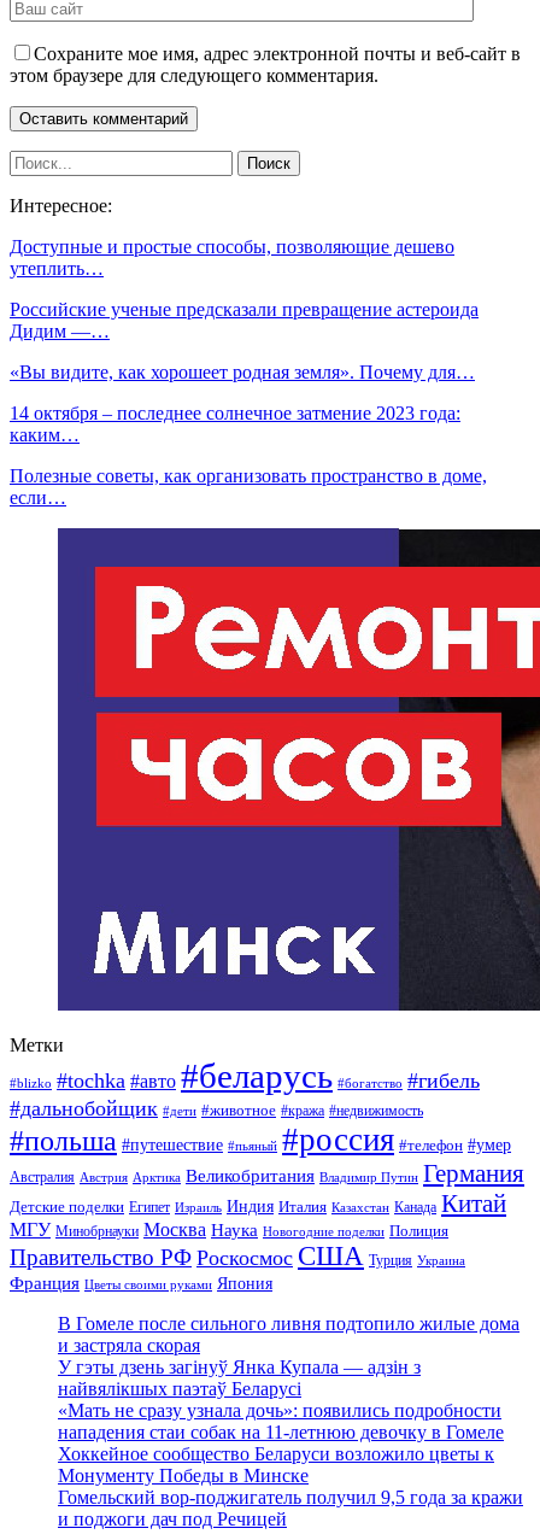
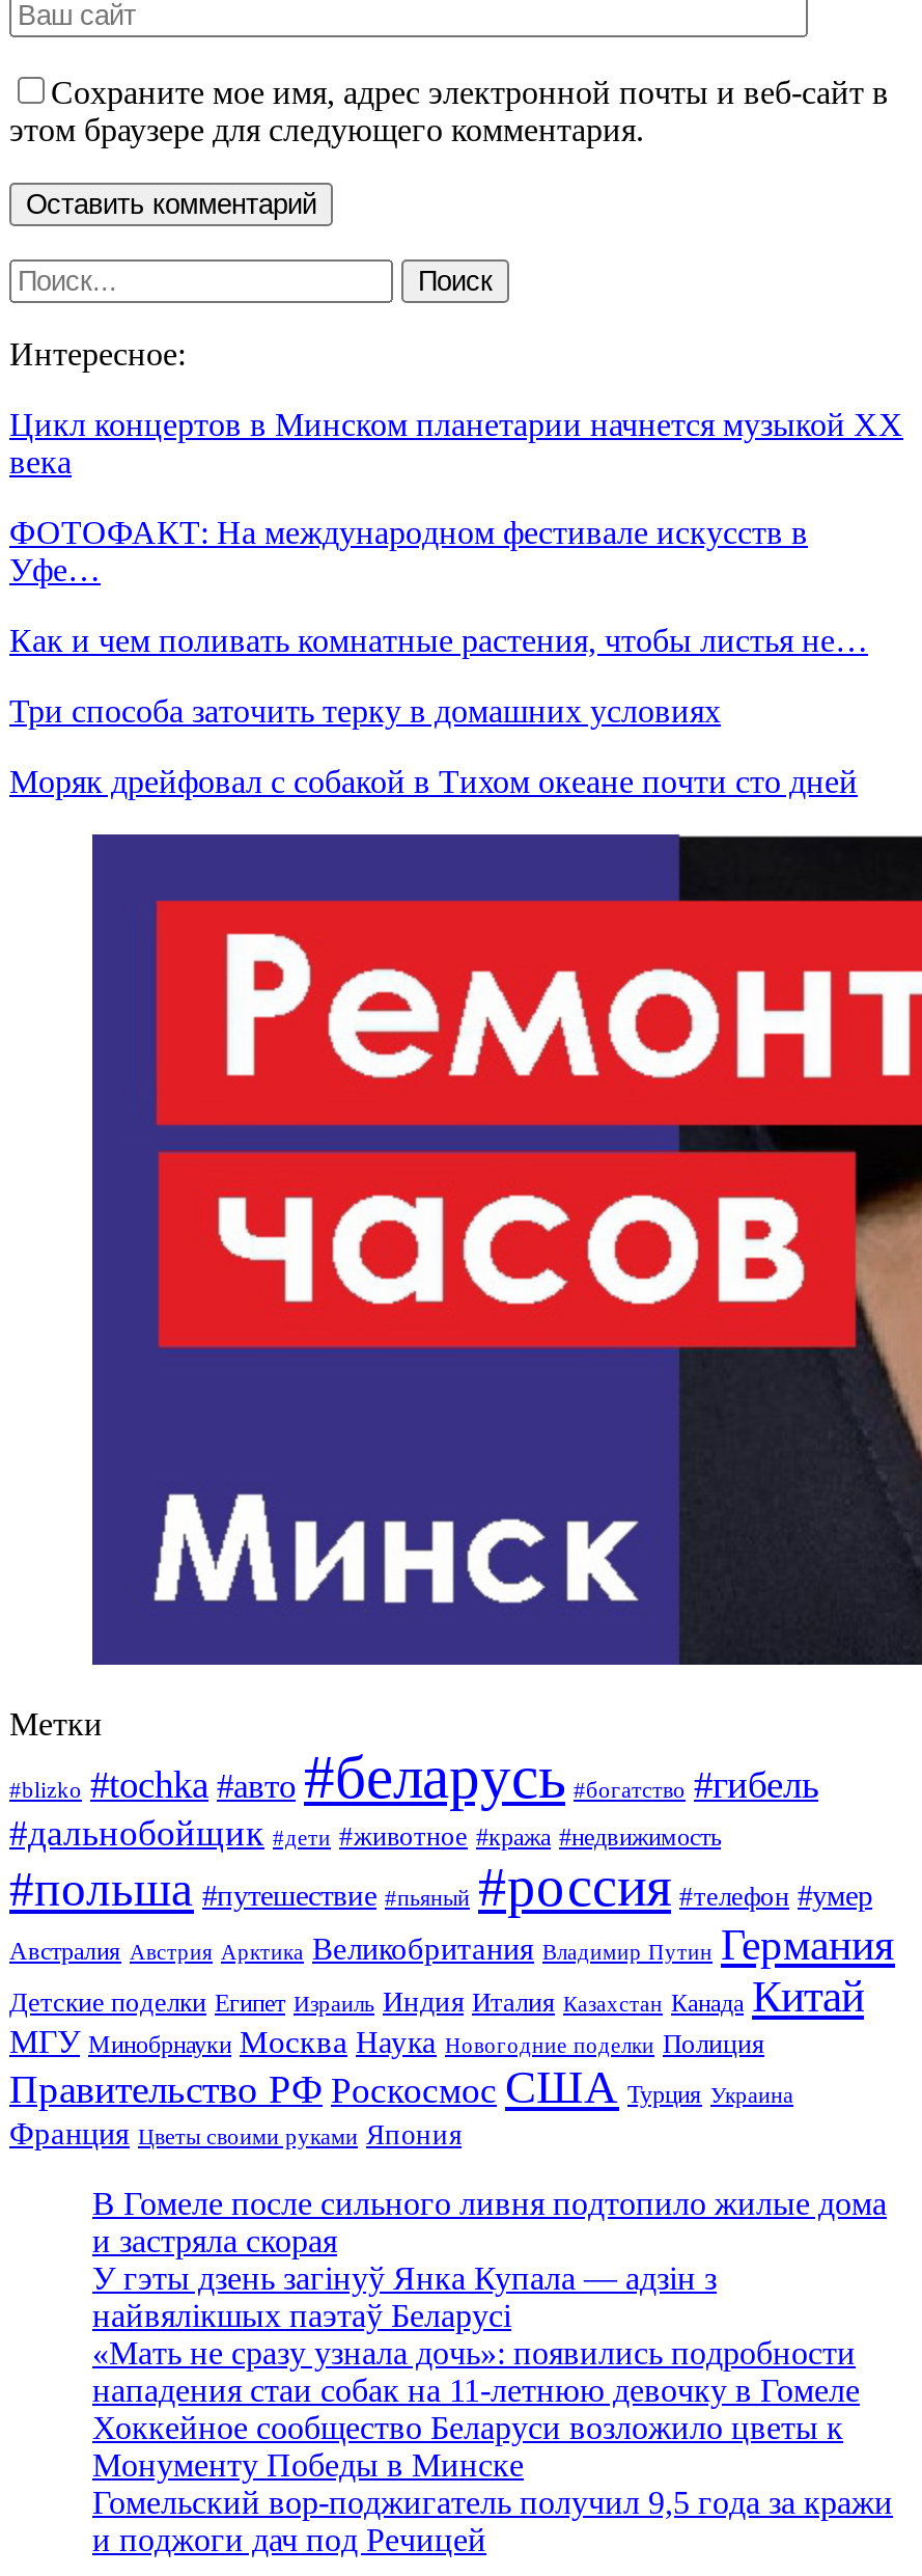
- Доступные и простые способы, позволяющие дешево
- утеплить…
+ Цикл концертов в Минском планетарии начнется музыкой ХХ
+ века

- Российские ученые предсказали превращение астероида
- Дидим —…
+ ФОТОФАКТ: На международном фестивале искусств в
+ Уфе…

- «Вы видите, как хорошеет родная земля». Почему для…
+ Как и чем поливать комнатные растения, чтобы листья не…

- 14 октября – последнее солнечное затмение 2023 года:
- каким…
+ Три способа заточить терку в домашних условиях

- Полезные советы, как организовать пространство в доме,
- если…
+ Моряк дрейфовал с собакой в Тихом океане почти сто дней
